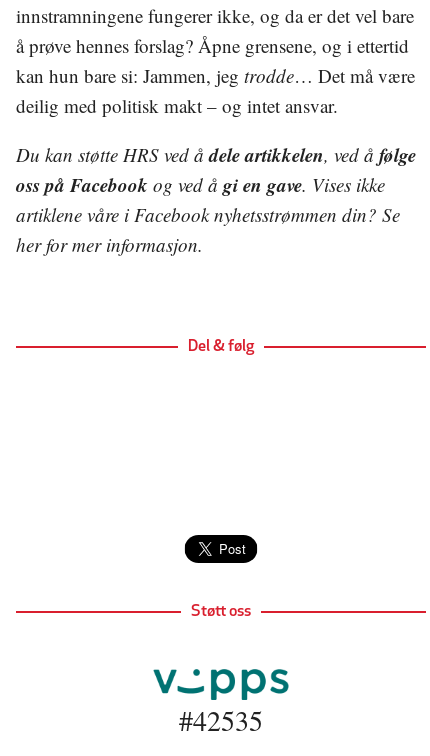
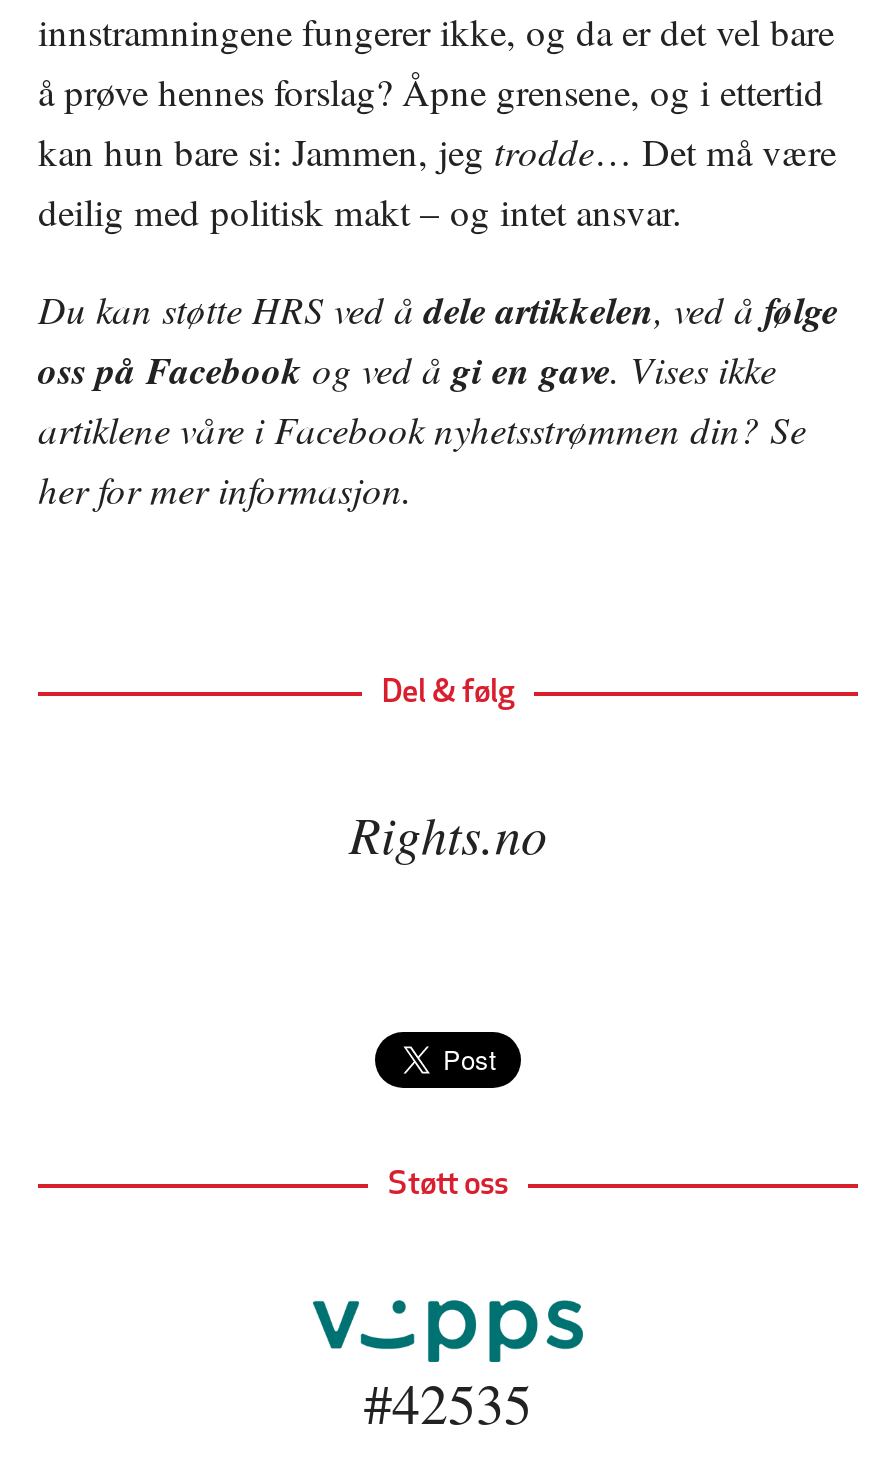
+ Rights.no
